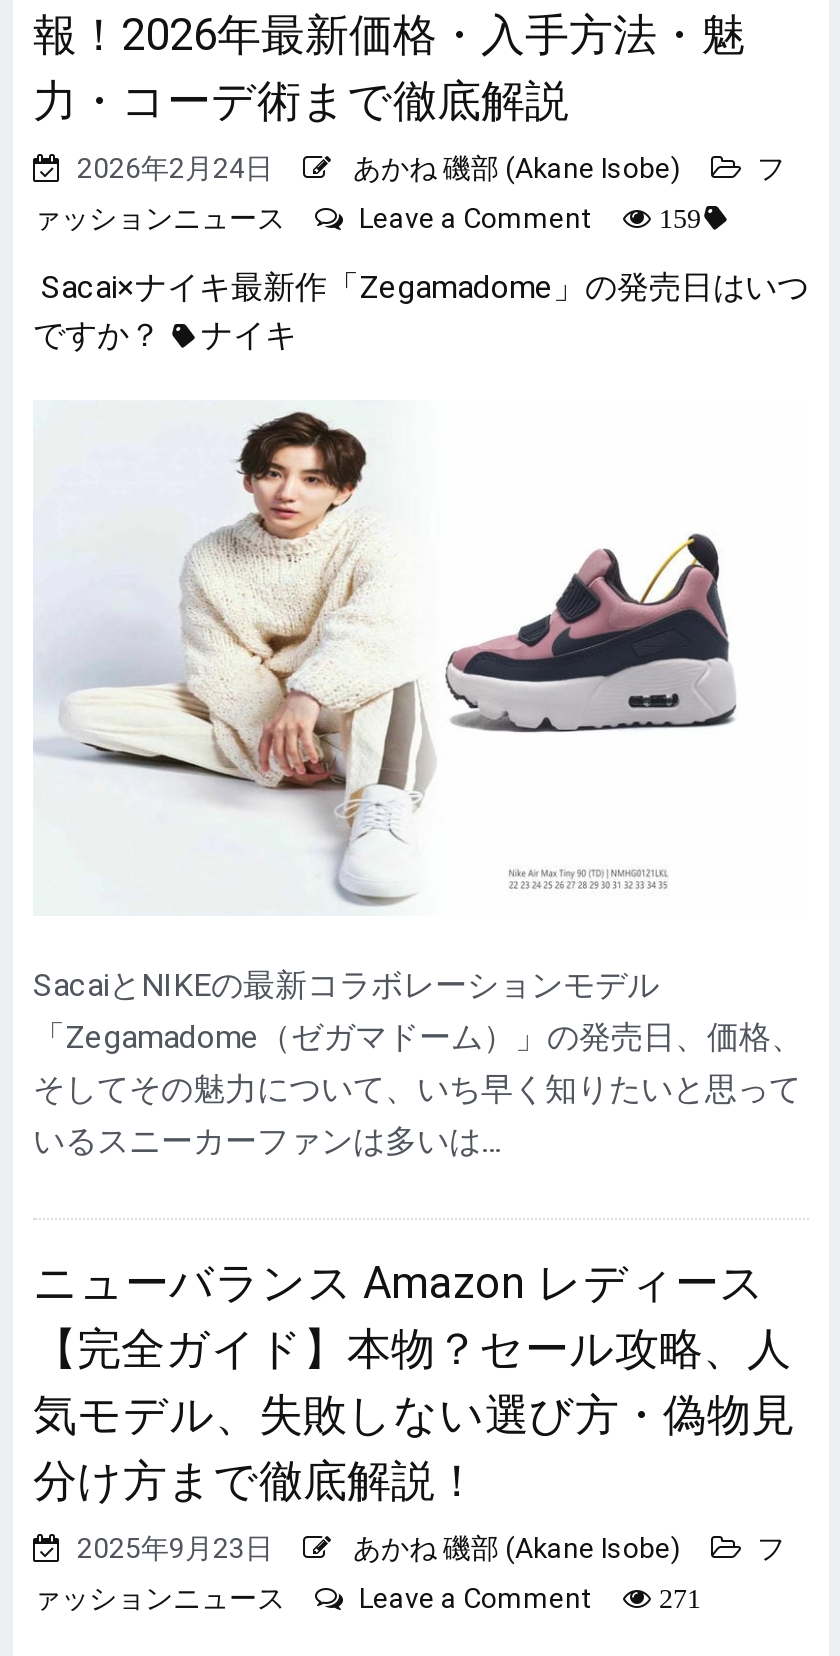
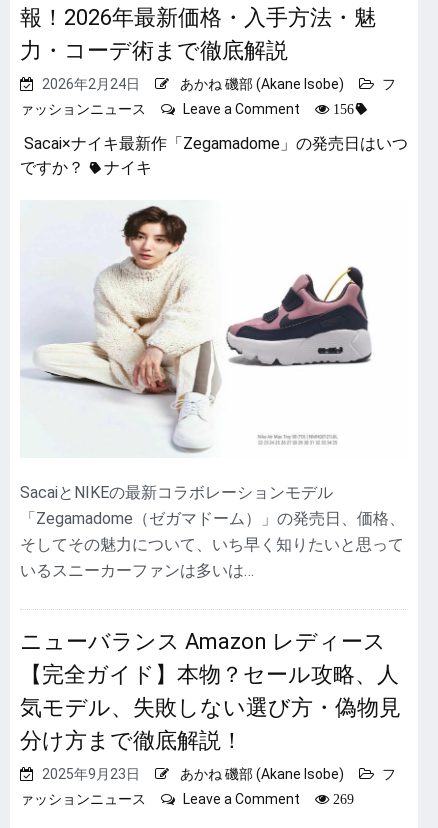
- 159
+ 156

- 271
+ 269
